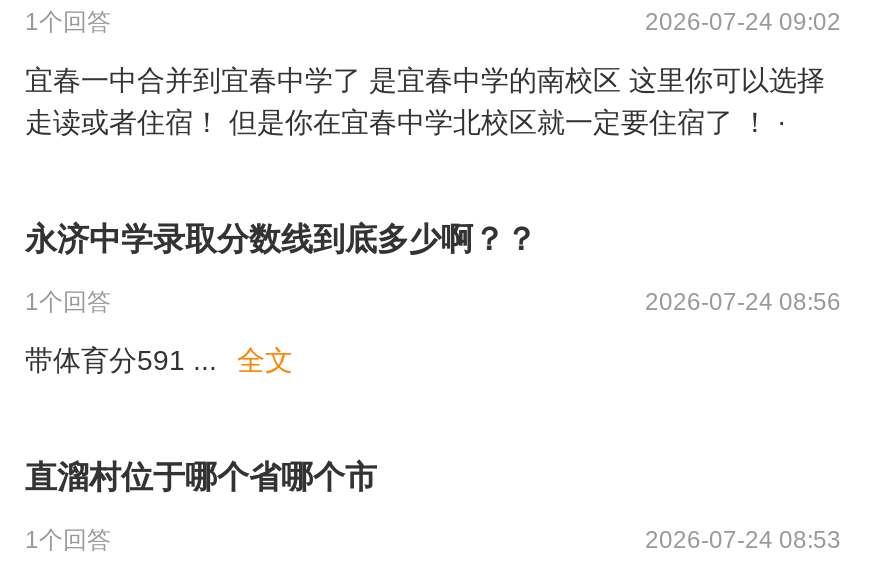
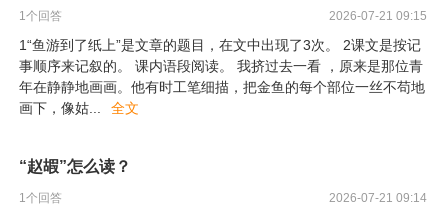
- 2026-07-24 09:02
- 宜春一中合并到宜春中学了 是宜春中学的南校区 这里你可以选择
- 走读或者住宿！ 但是你在宜春中学北校区就一定要住宿了 ！ ·
- 永济中学录取分数线到底多少啊？？
- 1个回答
- 2026-07-24 08:56
- 带体育分591...
+ 2026-07-21 09:15
+ 1“鱼游到了纸上”是文章的题目，在文中出现了3次。 2课文是按记
+ 事顺序来记叙的。 课内语段阅读。 我挤过去一看 ，原来是那位青
+ 年在静静地画画。他有时工笔细描，把金鱼的每个部位一丝不苟地
+ 画下，像姑...

- 直溜村位于哪个省哪个市
+ “赵嘏”怎么读？

- 2026-07-24 08:53
+ 2026-07-21 09:14
